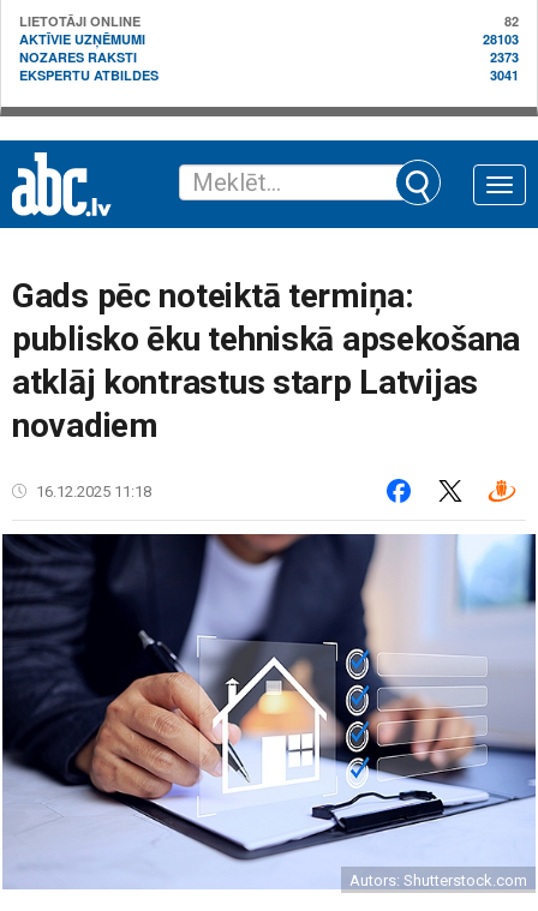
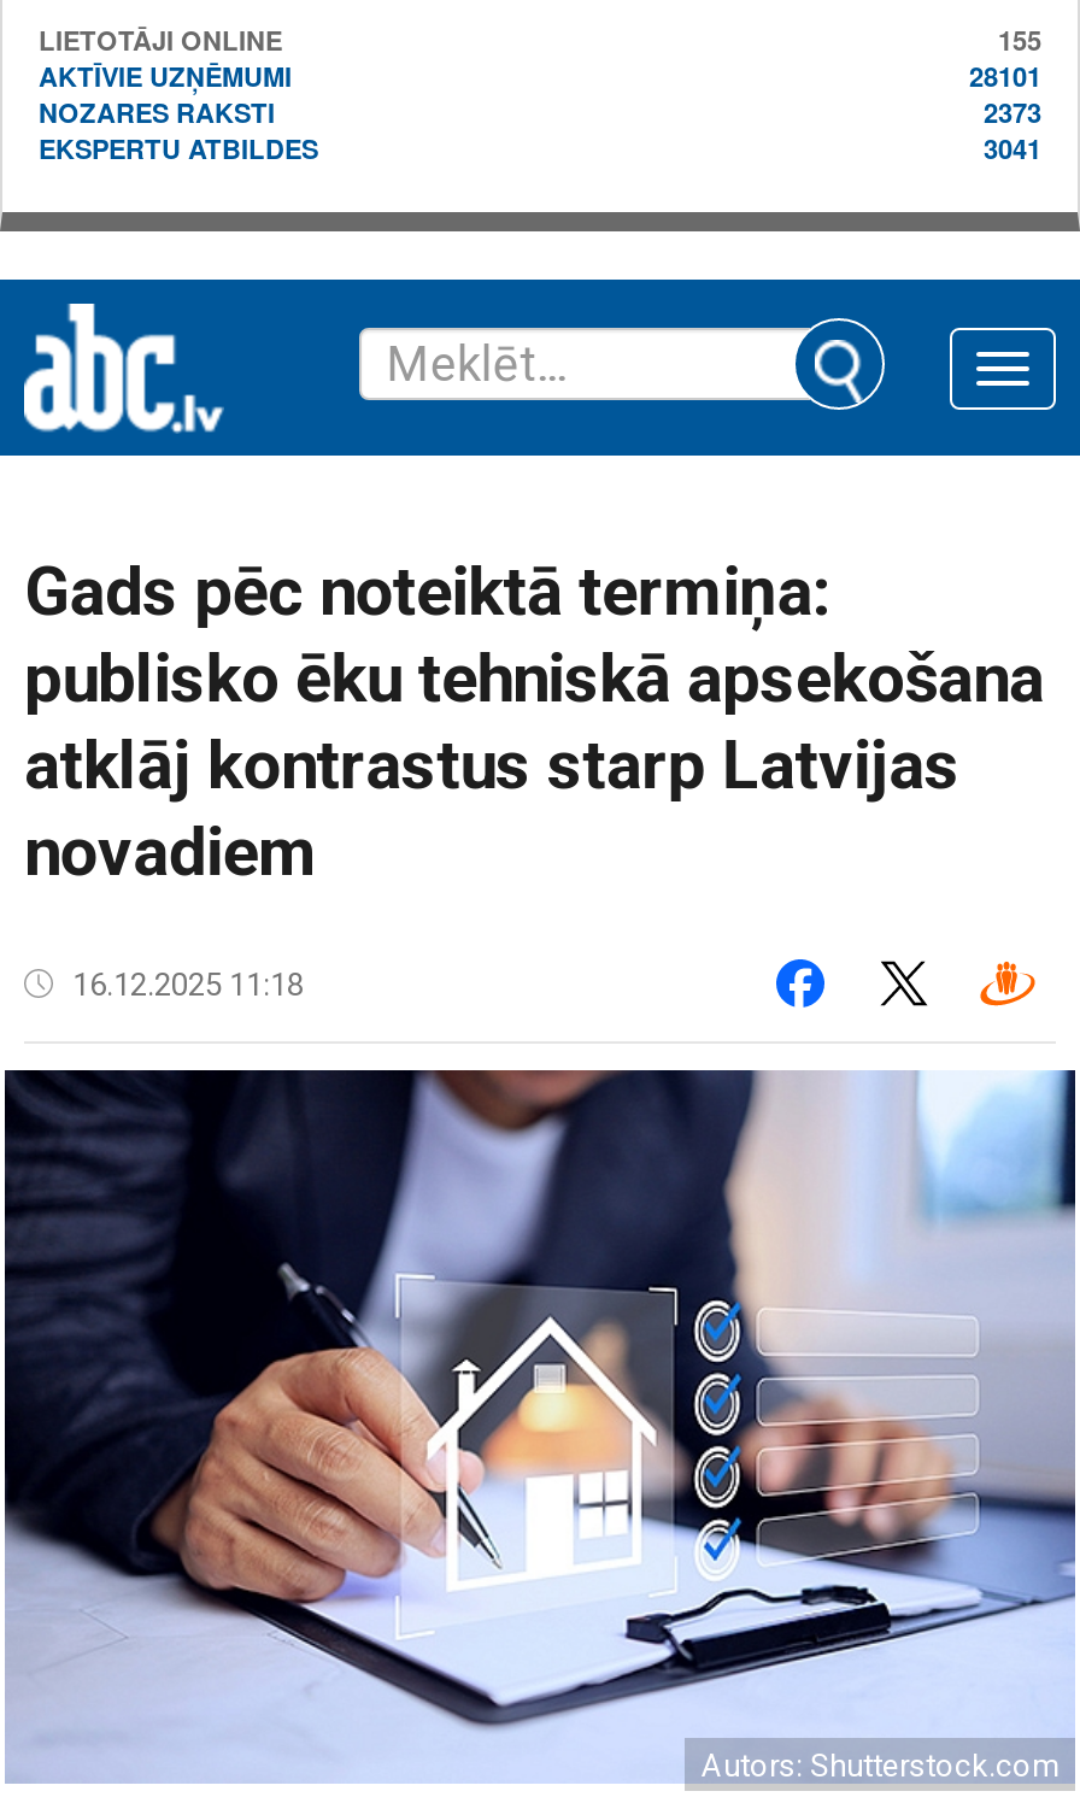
- 82
+ 155

- 28103
+ 28101
